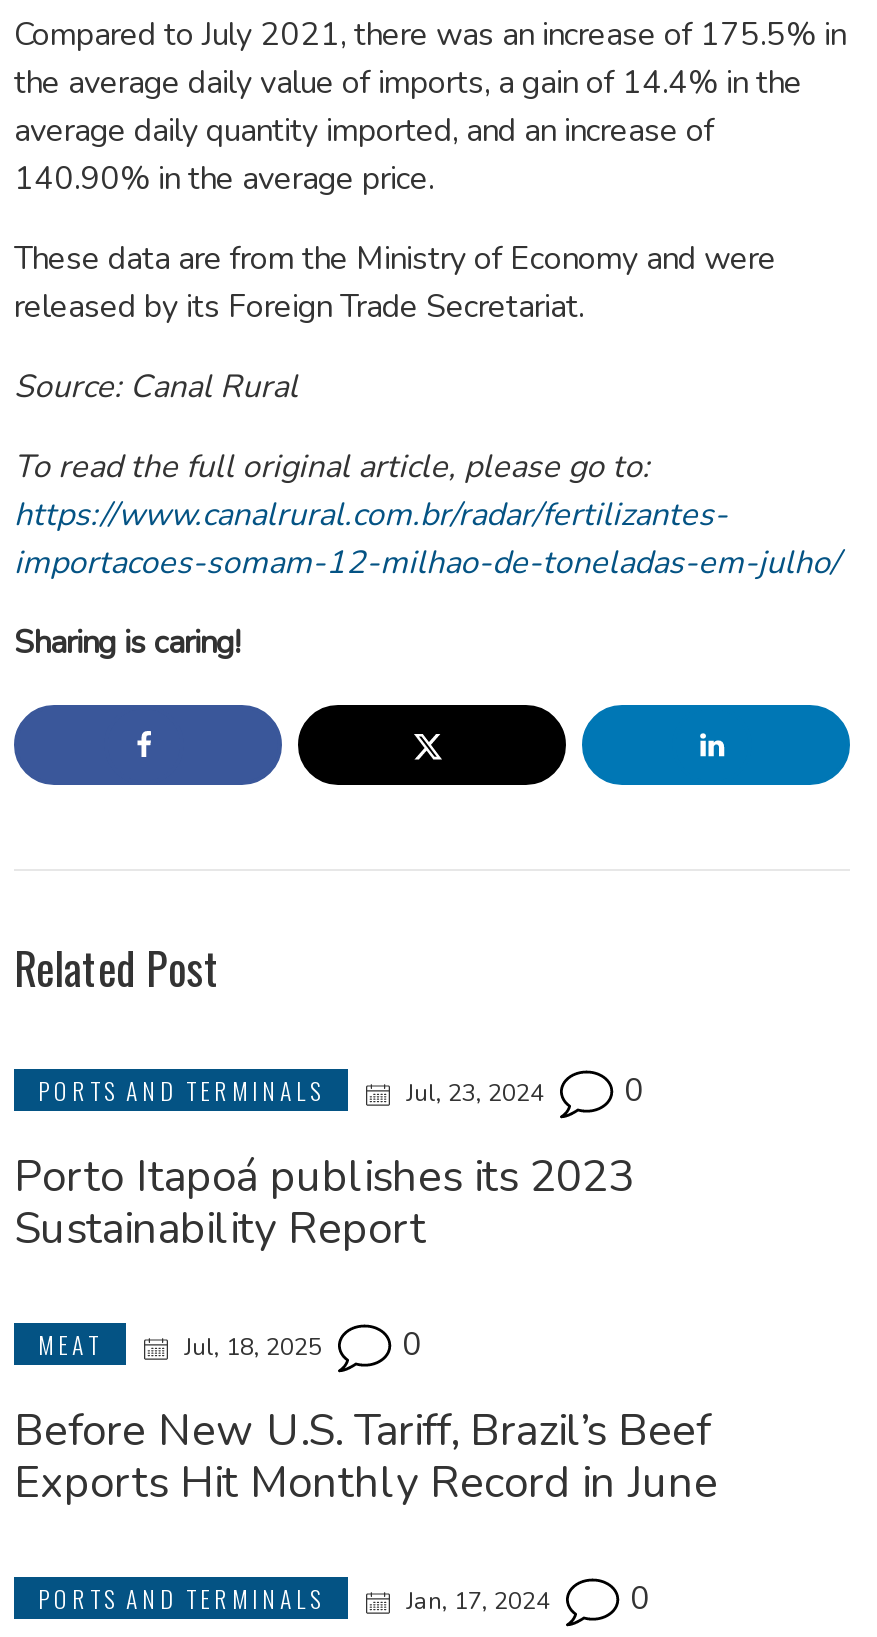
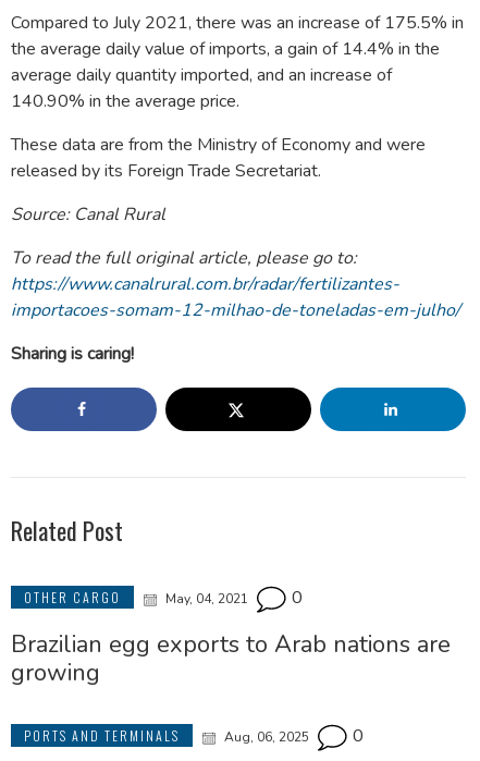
- PORTS AND TERMINALS
- Jul, 23, 2024
+ OTHER CARGO
+ May, 04, 2021

- Porto Itapoá publishes its 2023
- Sustainability Report
- MEAT
- Jul, 18, 2025
- 0
- Before New U.S. Tariff, Brazil’s Beef
- Exports Hit Monthly Record in June
+ Brazilian egg exports to Arab nations are
+ growing

- Jan, 17, 2024
+ Aug, 06, 2025
